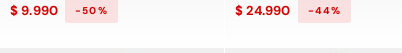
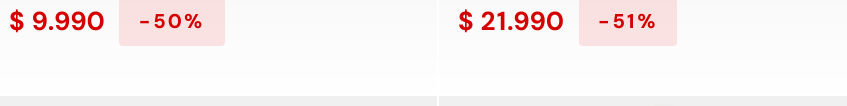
- $ 24.990
+ $ 21.990

- -44%
+ -51%
